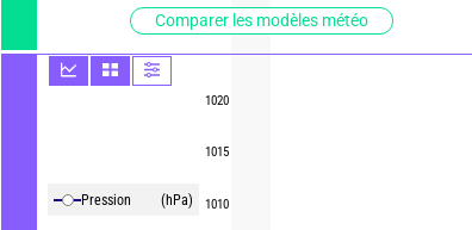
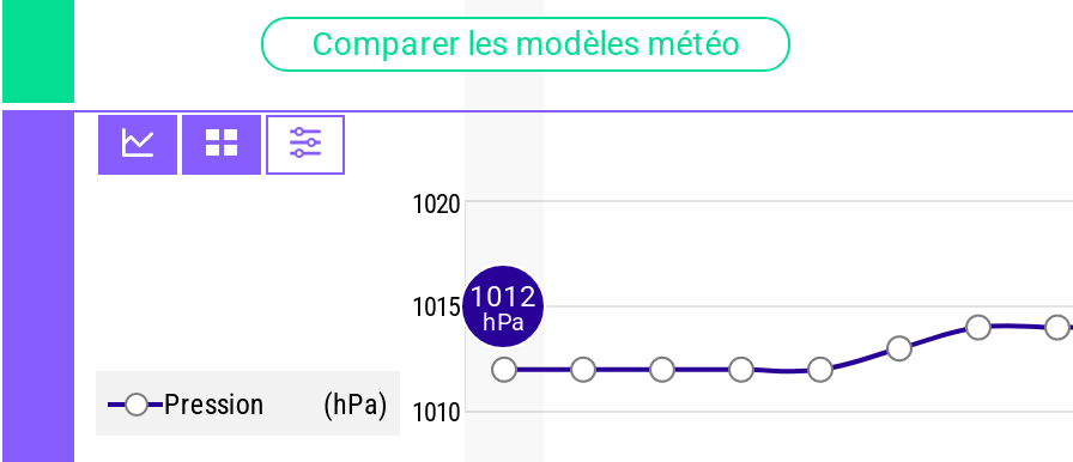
+ 1012
+ hPa
